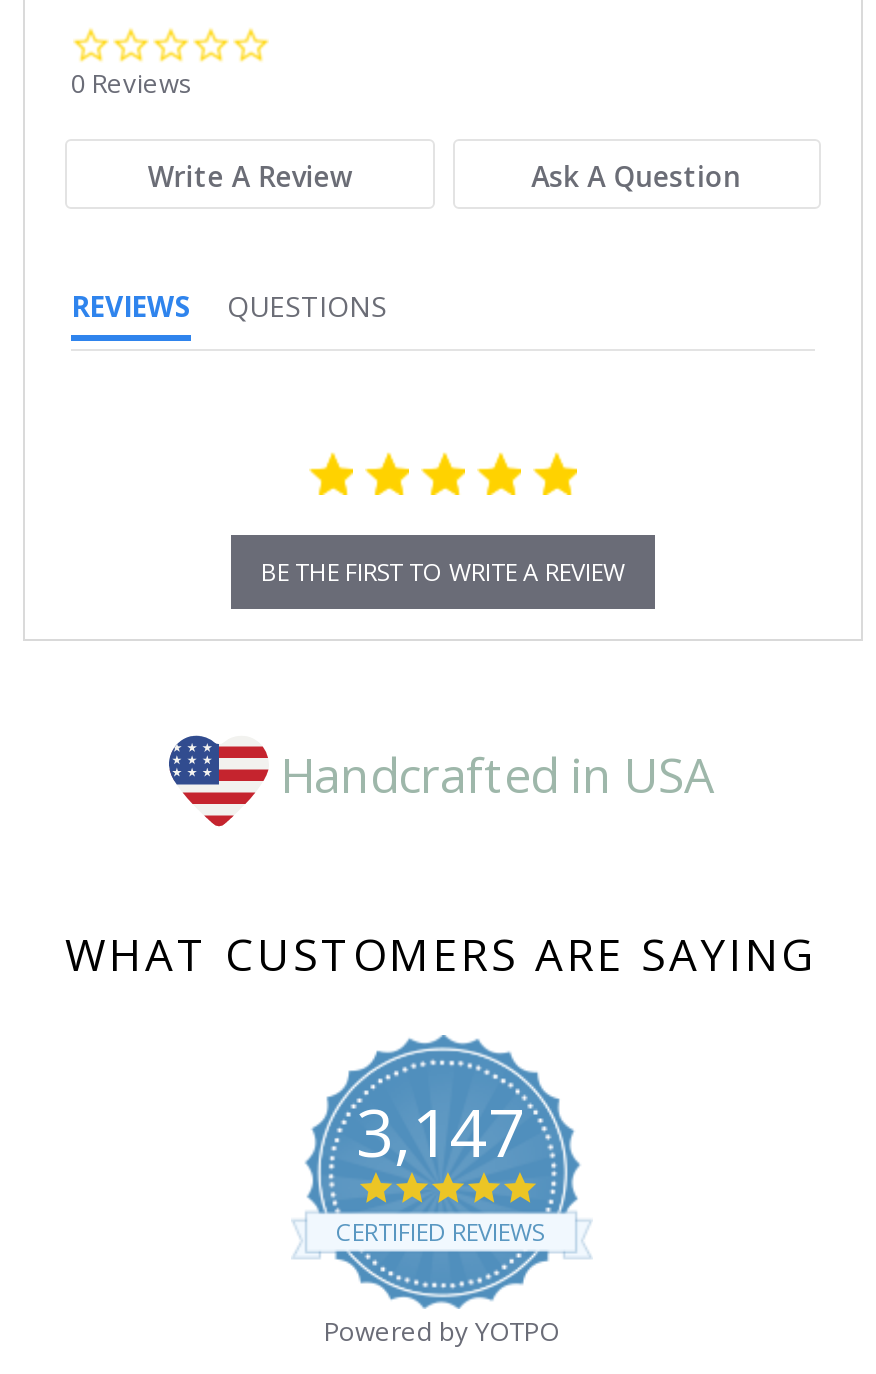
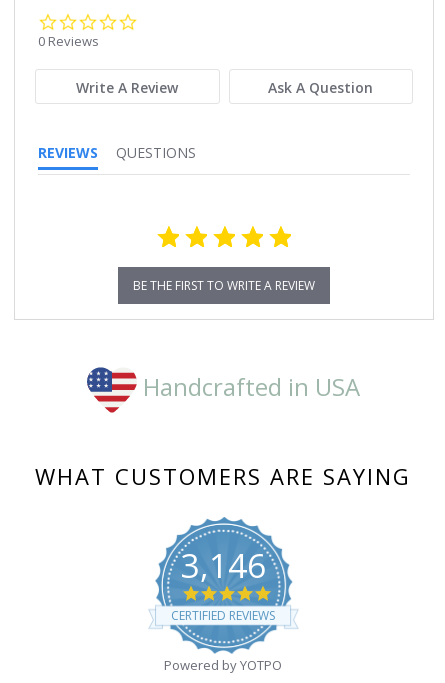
- 3,147
+ 3,146
